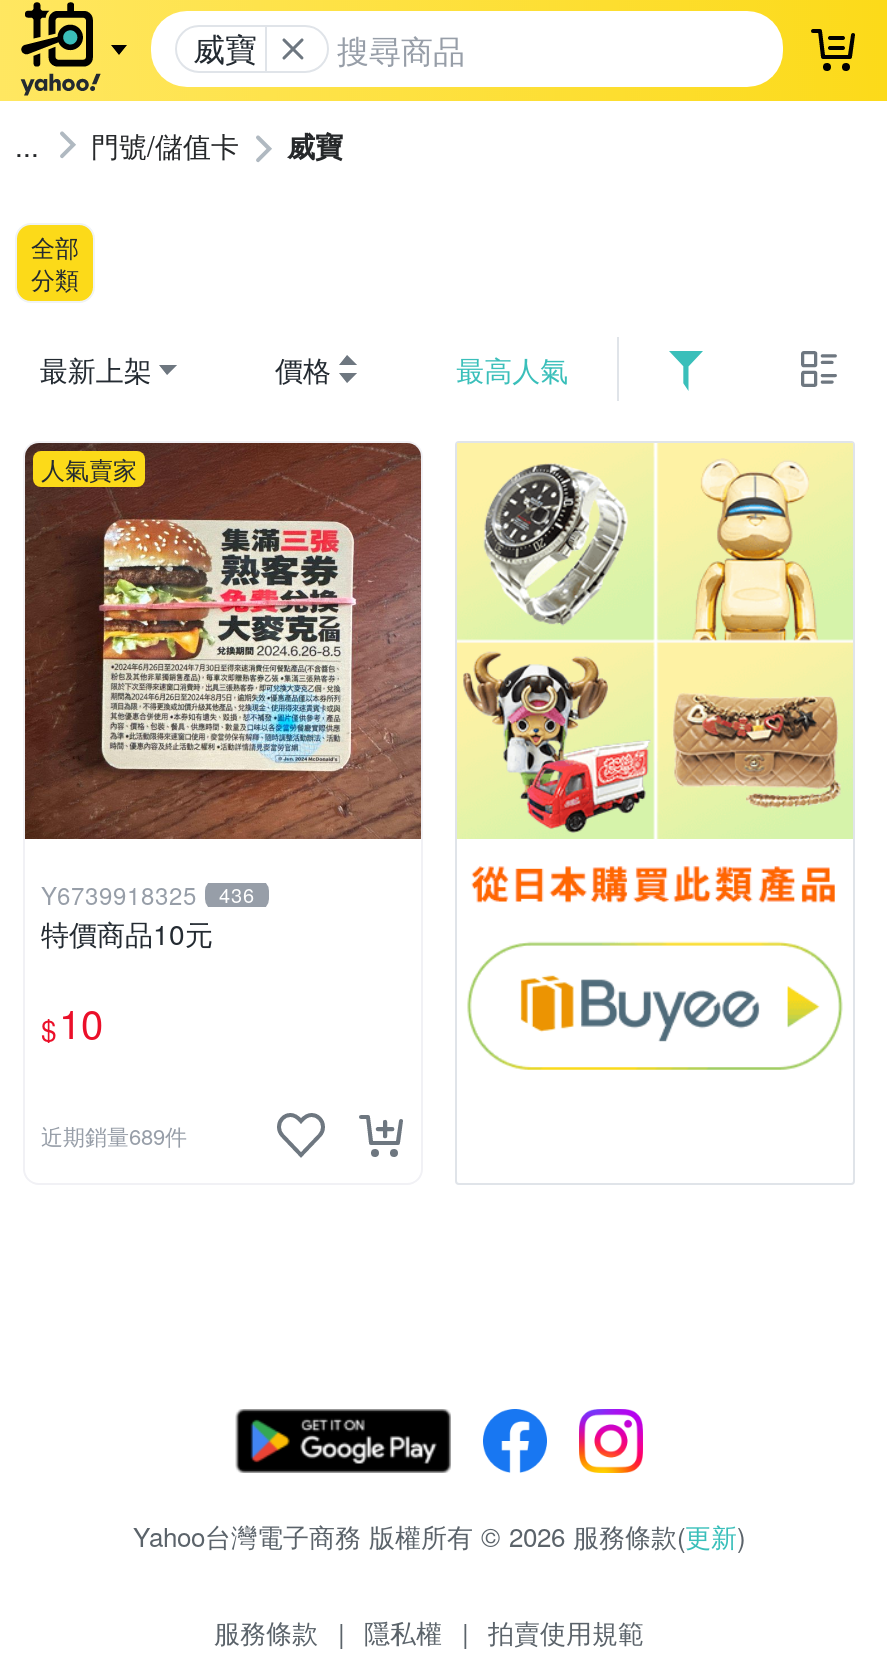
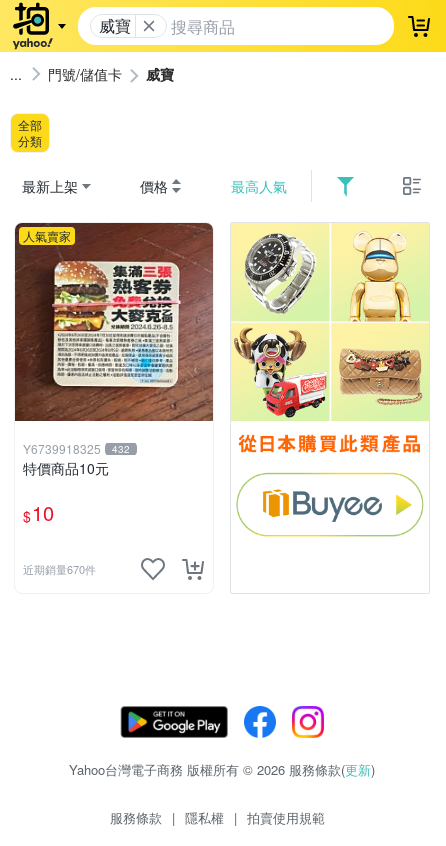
- Y6739918325 436
+ Y6739918325 432

- 近期銷量689件
+ 近期銷量670件
